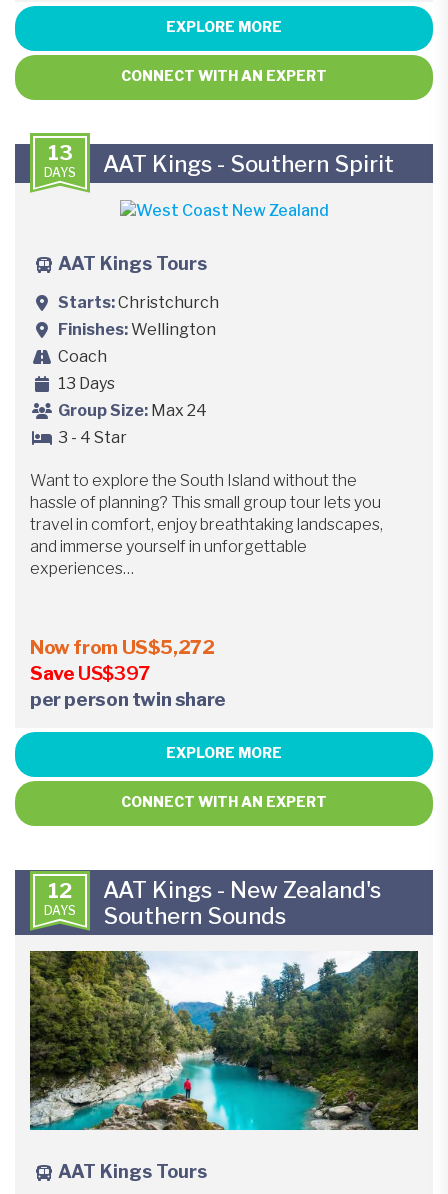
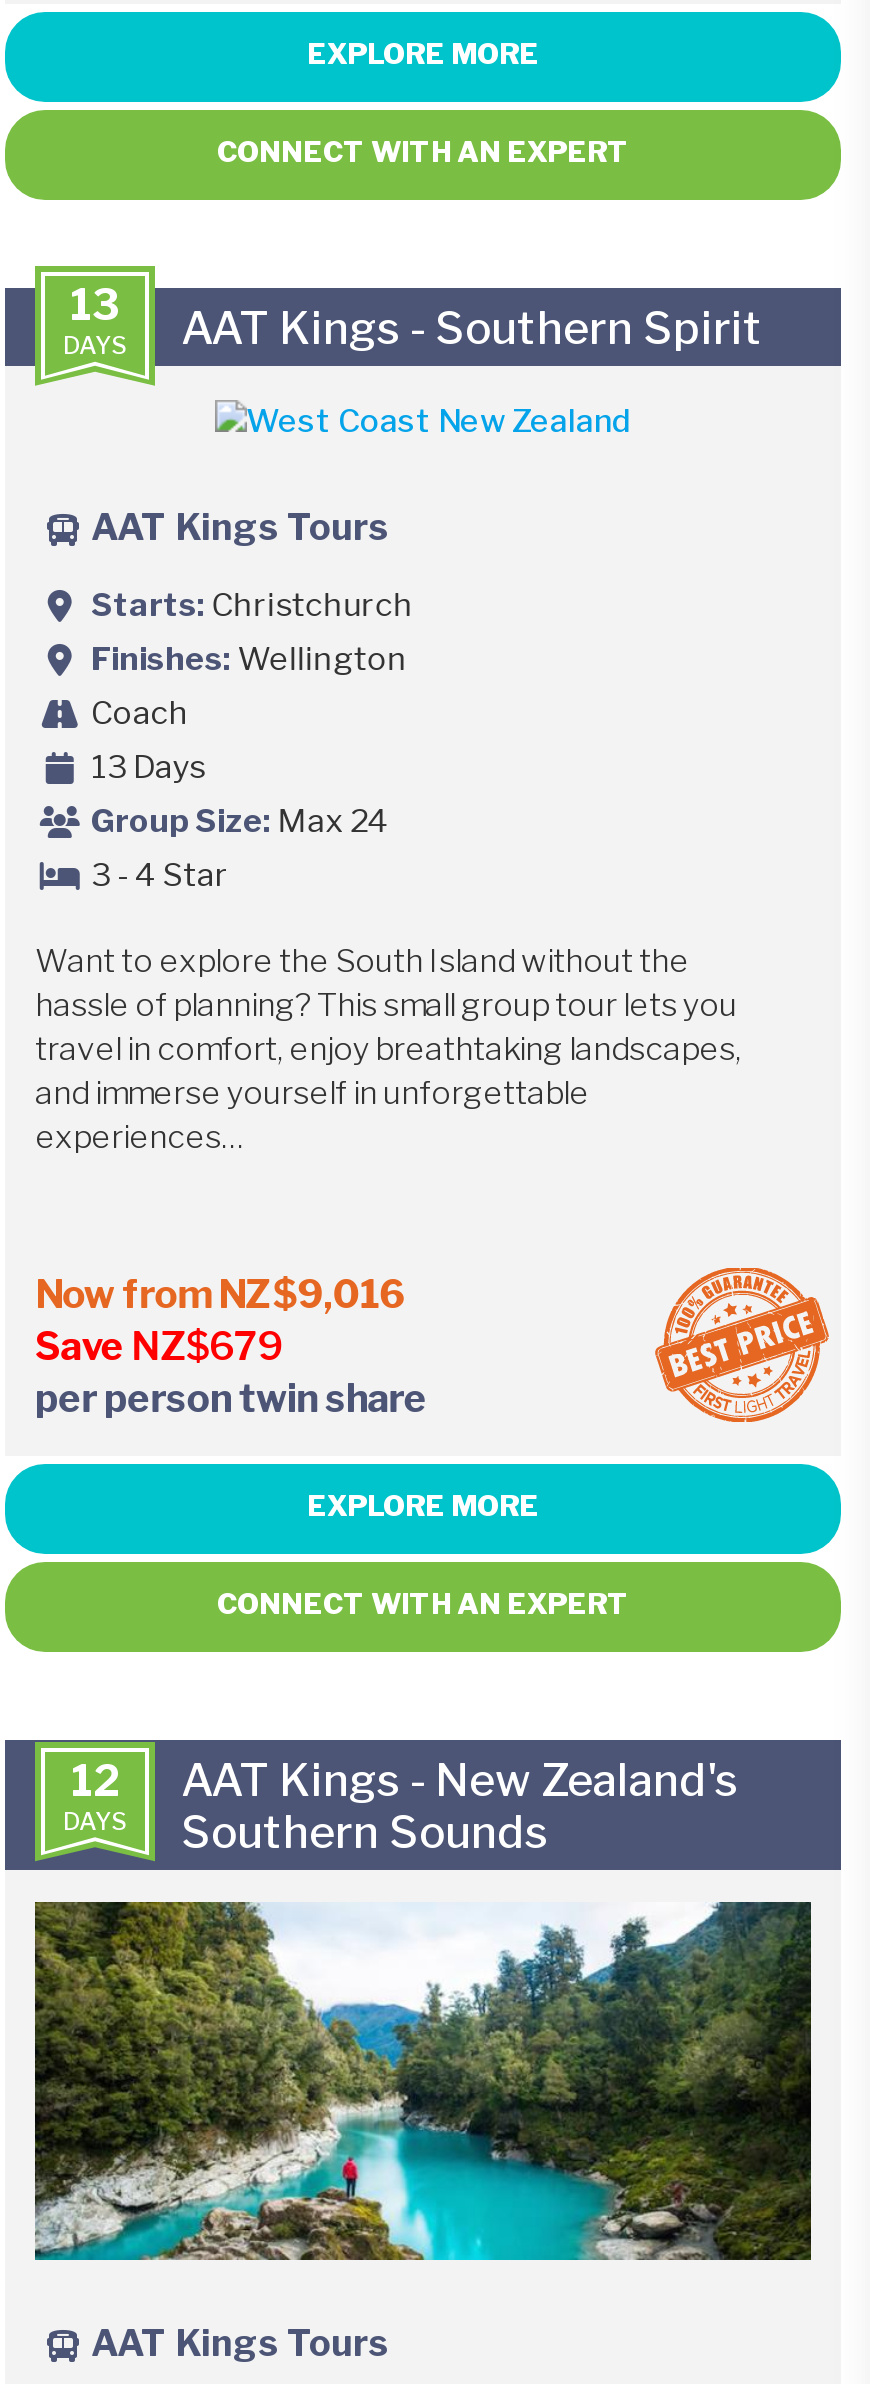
+ [image]

- Now from US$5,272
+ Now from NZ$9,016

- Save US$397
+ Save NZ$679
